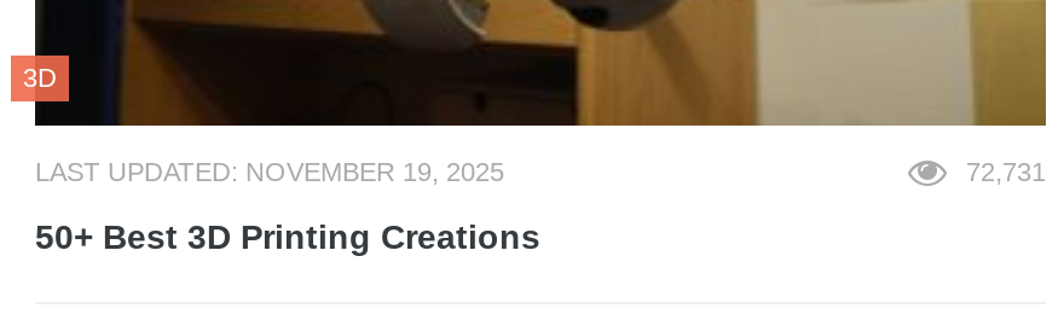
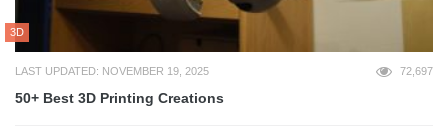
- 72,731
+ 72,697
